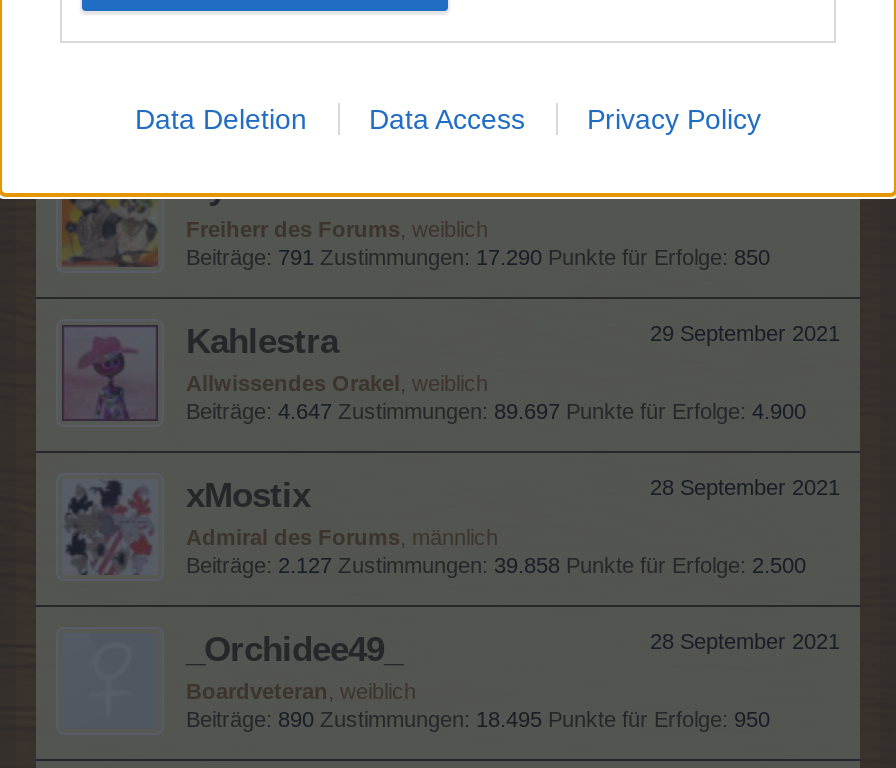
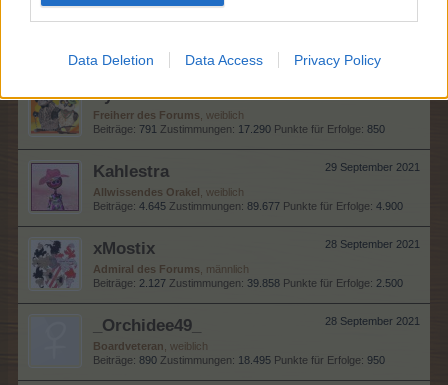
- Beiträge: 4.647 Zustimmungen: 89.697 Punkte für Erfolge: 4.900
+ Beiträge: 4.645 Zustimmungen: 89.677 Punkte für Erfolge: 4.900
